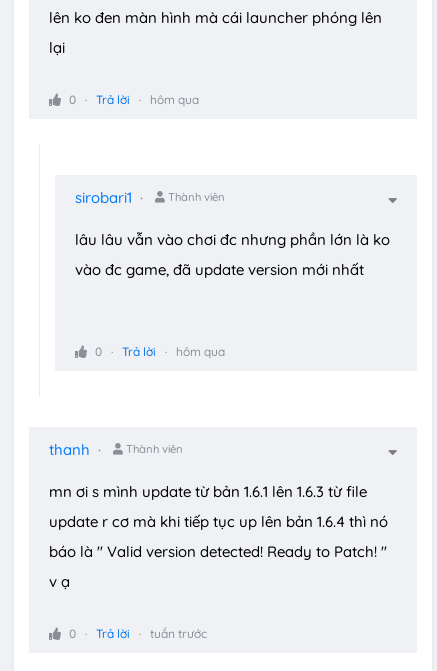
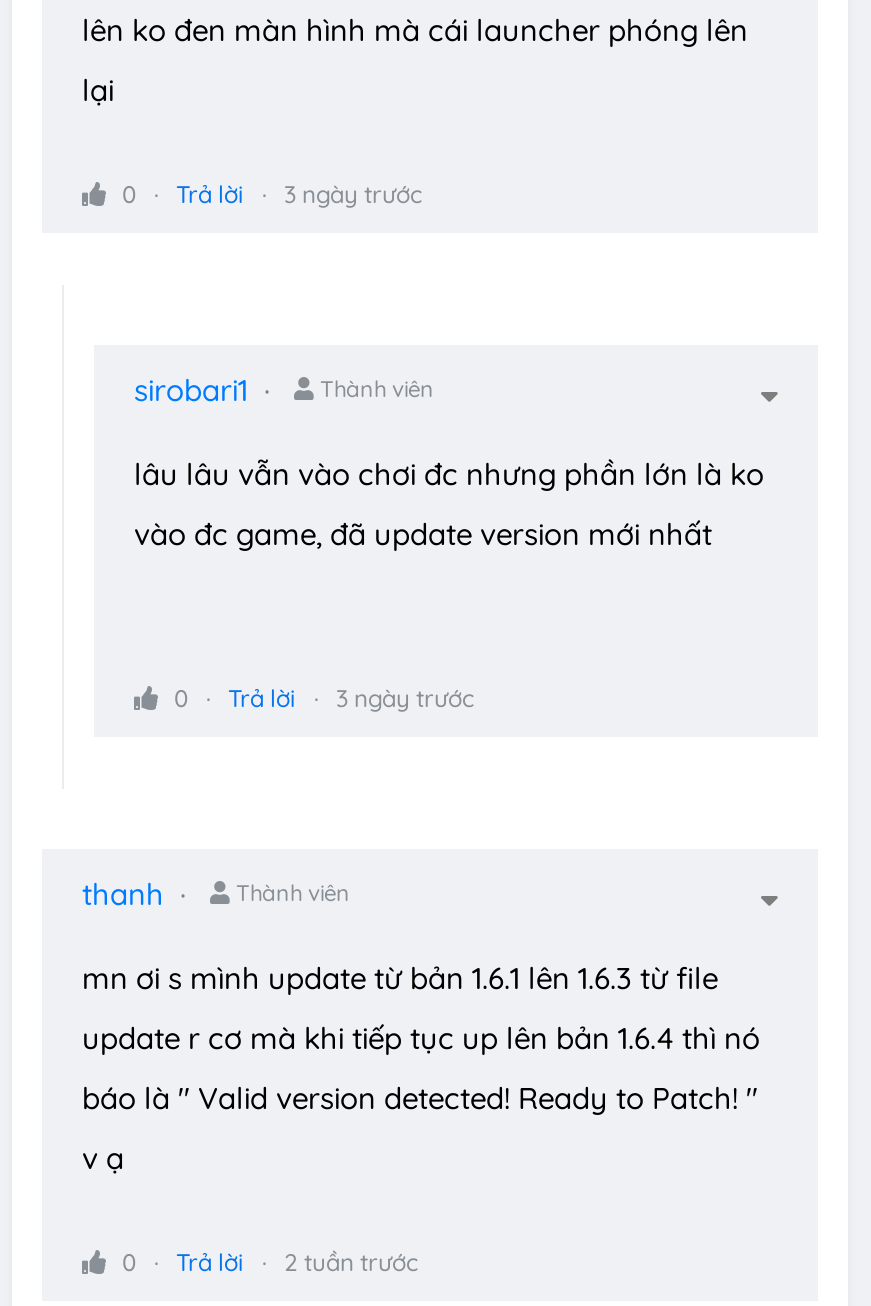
- hôm qua
+ 3 ngày trước

- hôm qua
+ 3 ngày trước

- tuần trước
+ 2 tuần trước
